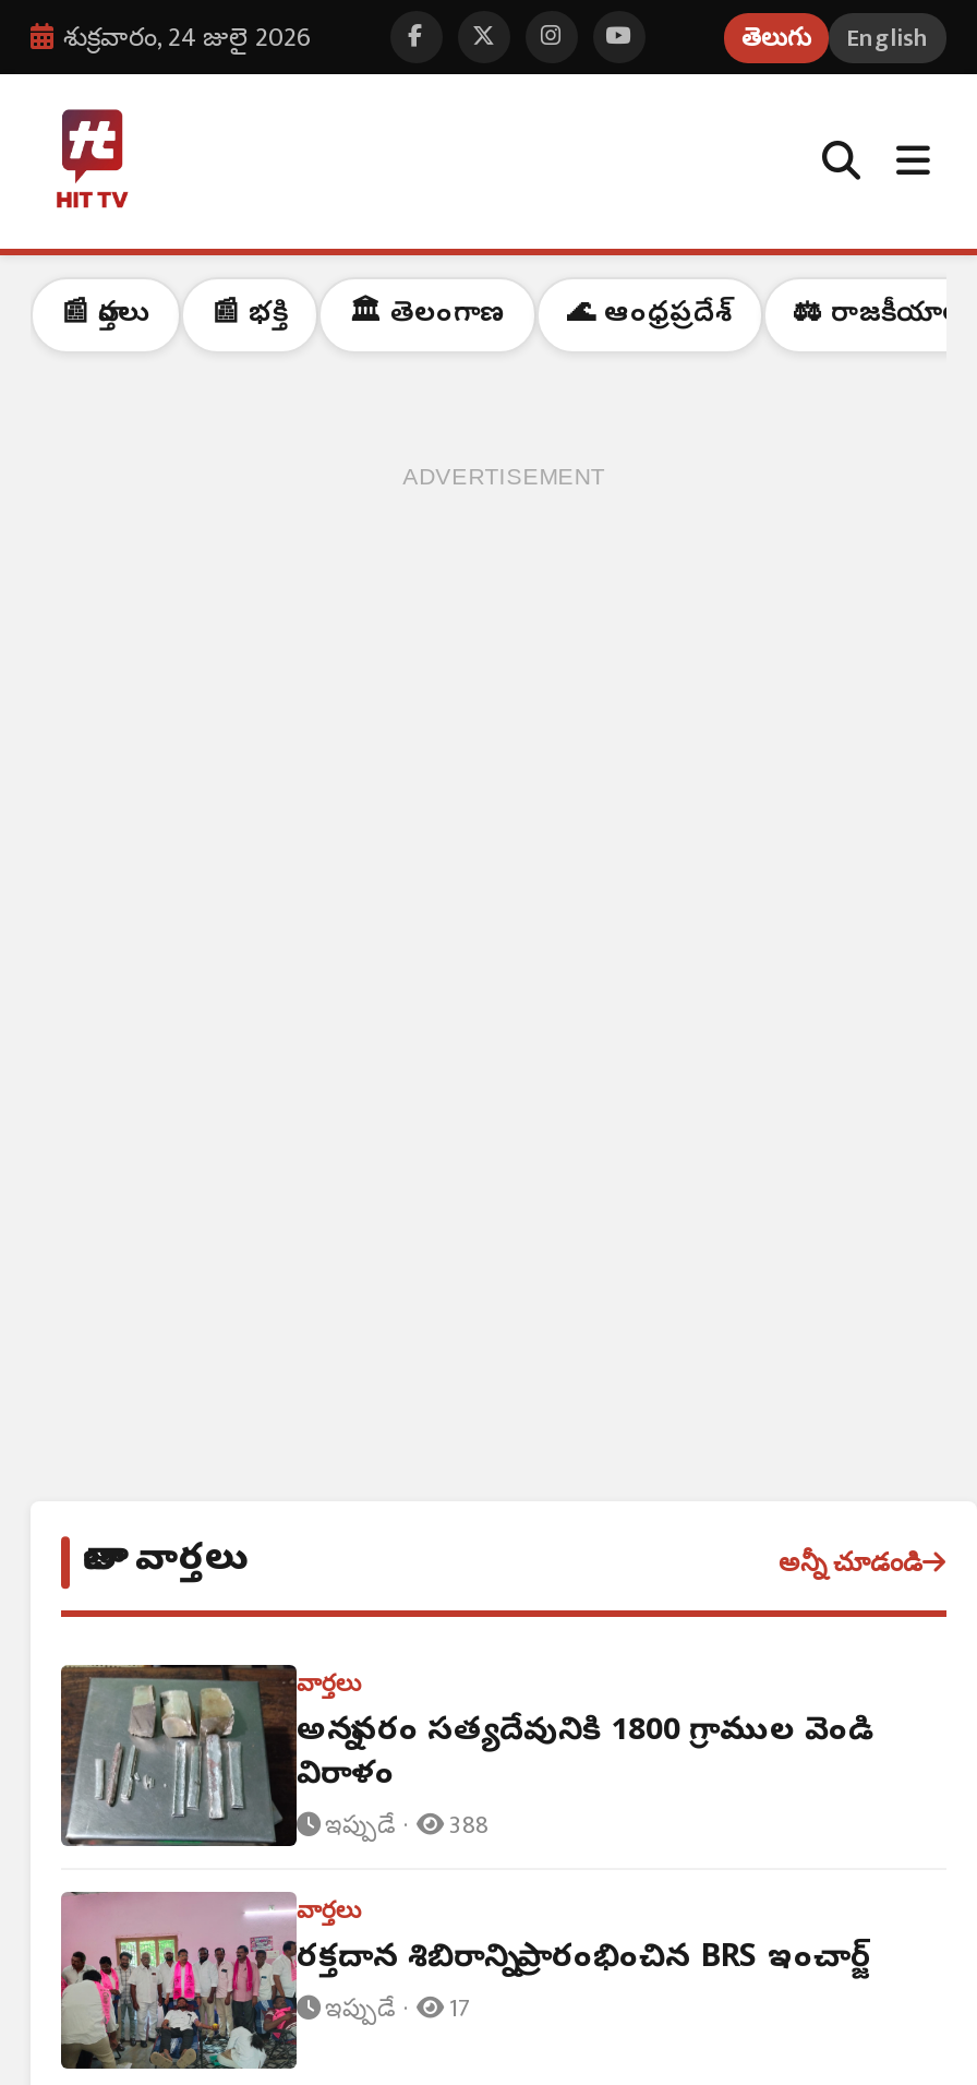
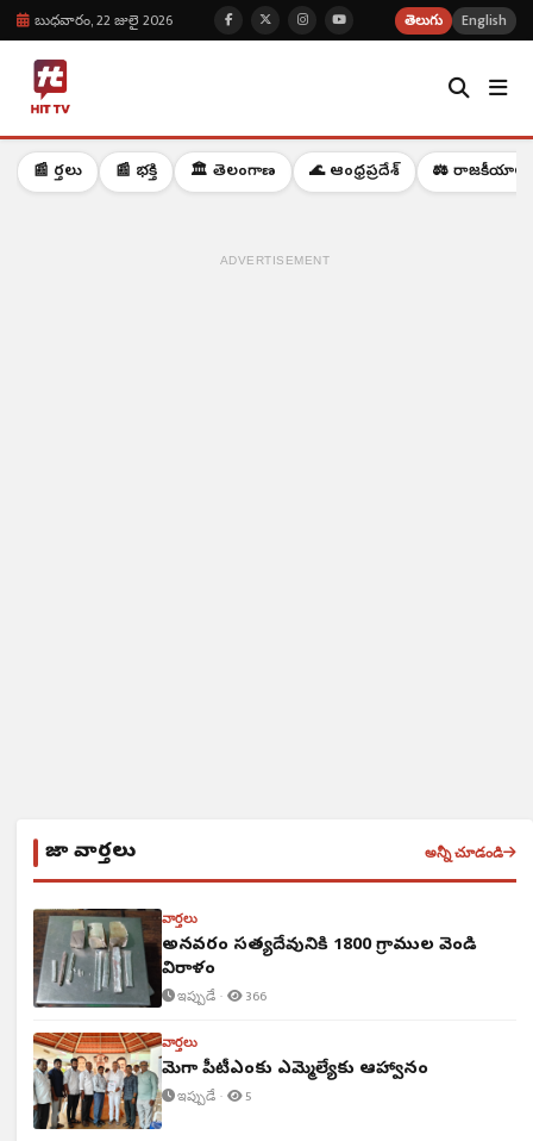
- శుక్రవారం, 24 జులై 2026
+ బుధవారం, 22 జులై 2026

- ఇప్పుడే · 388
+ ఇప్పుడే · 366

- [image]
- రక్తదాన శిబిరాన్ని ప్రారంభించిన BRS ఇంచార్జ్
+ [image]
+ మెగా పీటీఎంకు ఎమ్మెల్యేకు ఆహ్వానం

- ఇప్పుడే · 17
+ ఇప్పుడే · 5
